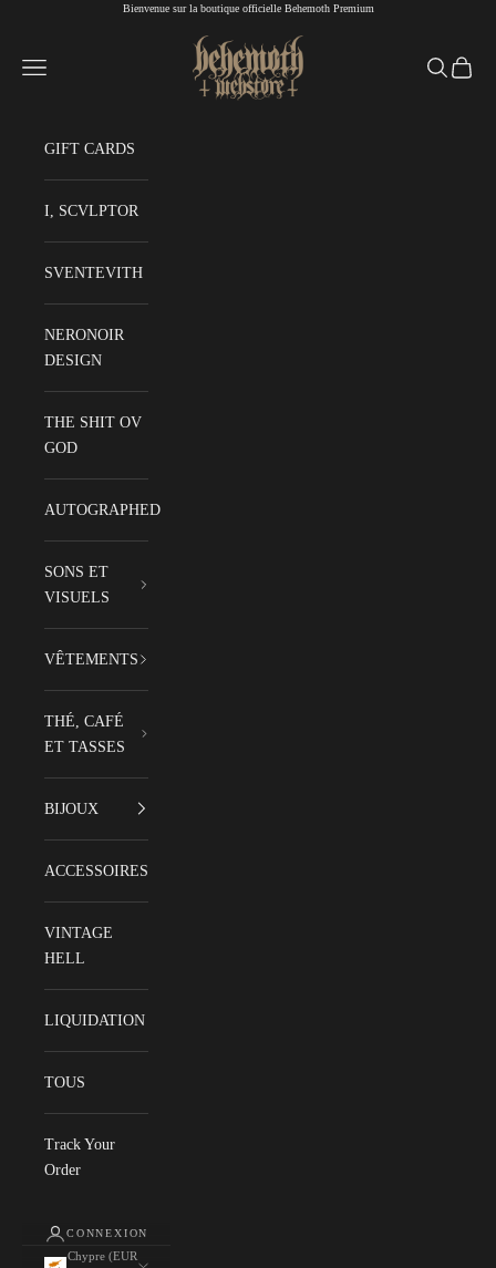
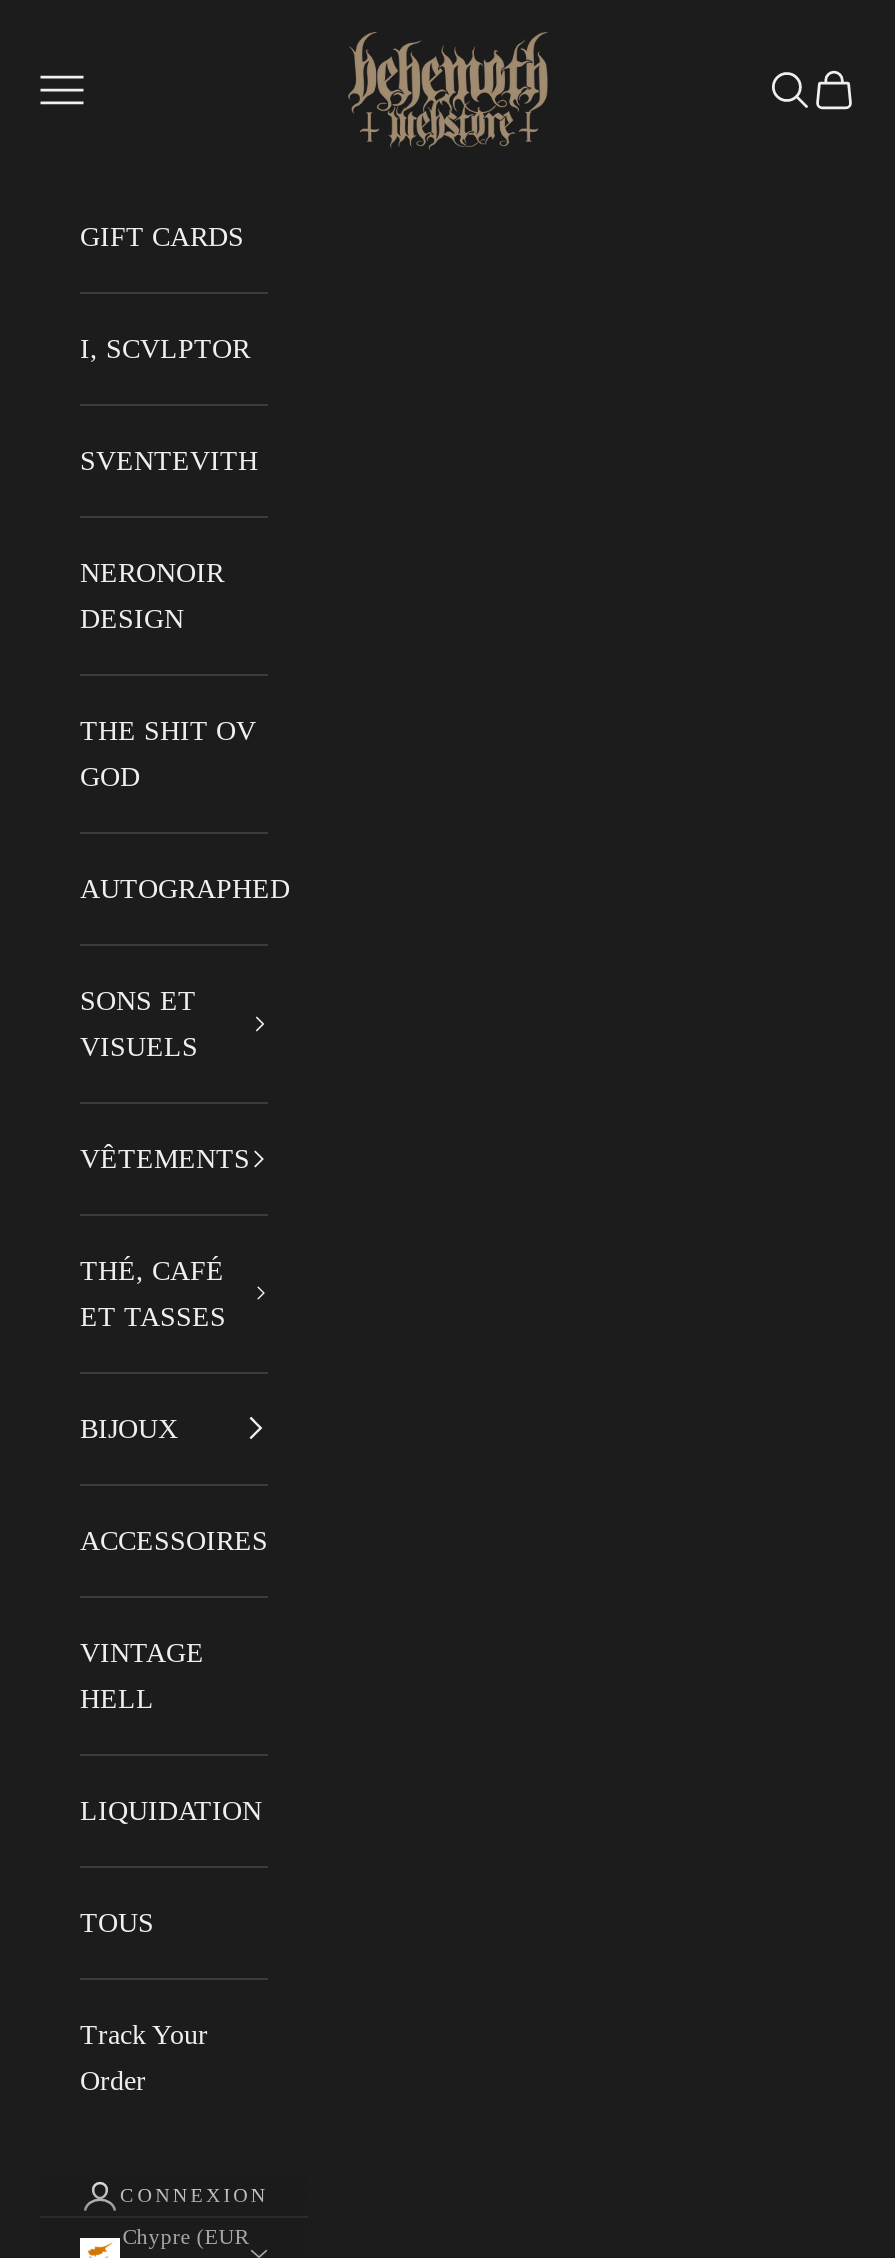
- Bienvenue sur la boutique officielle Behemoth Premium
